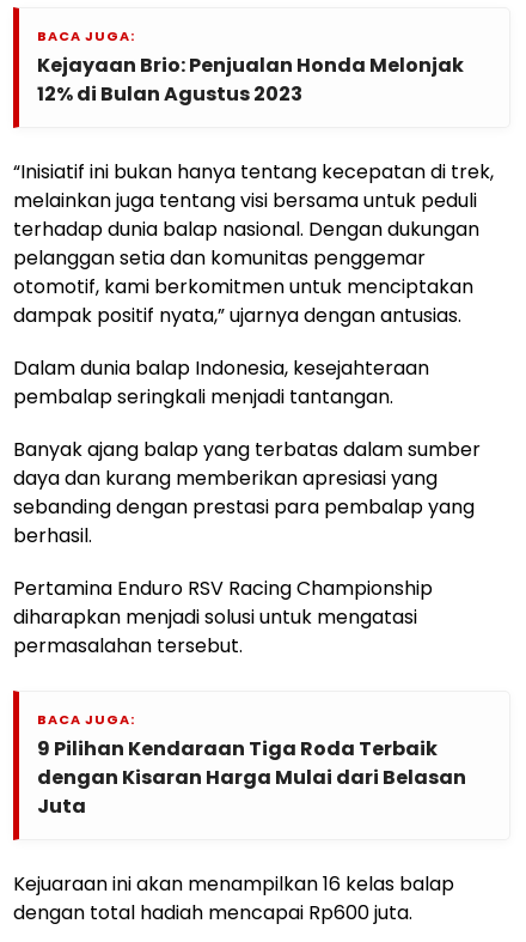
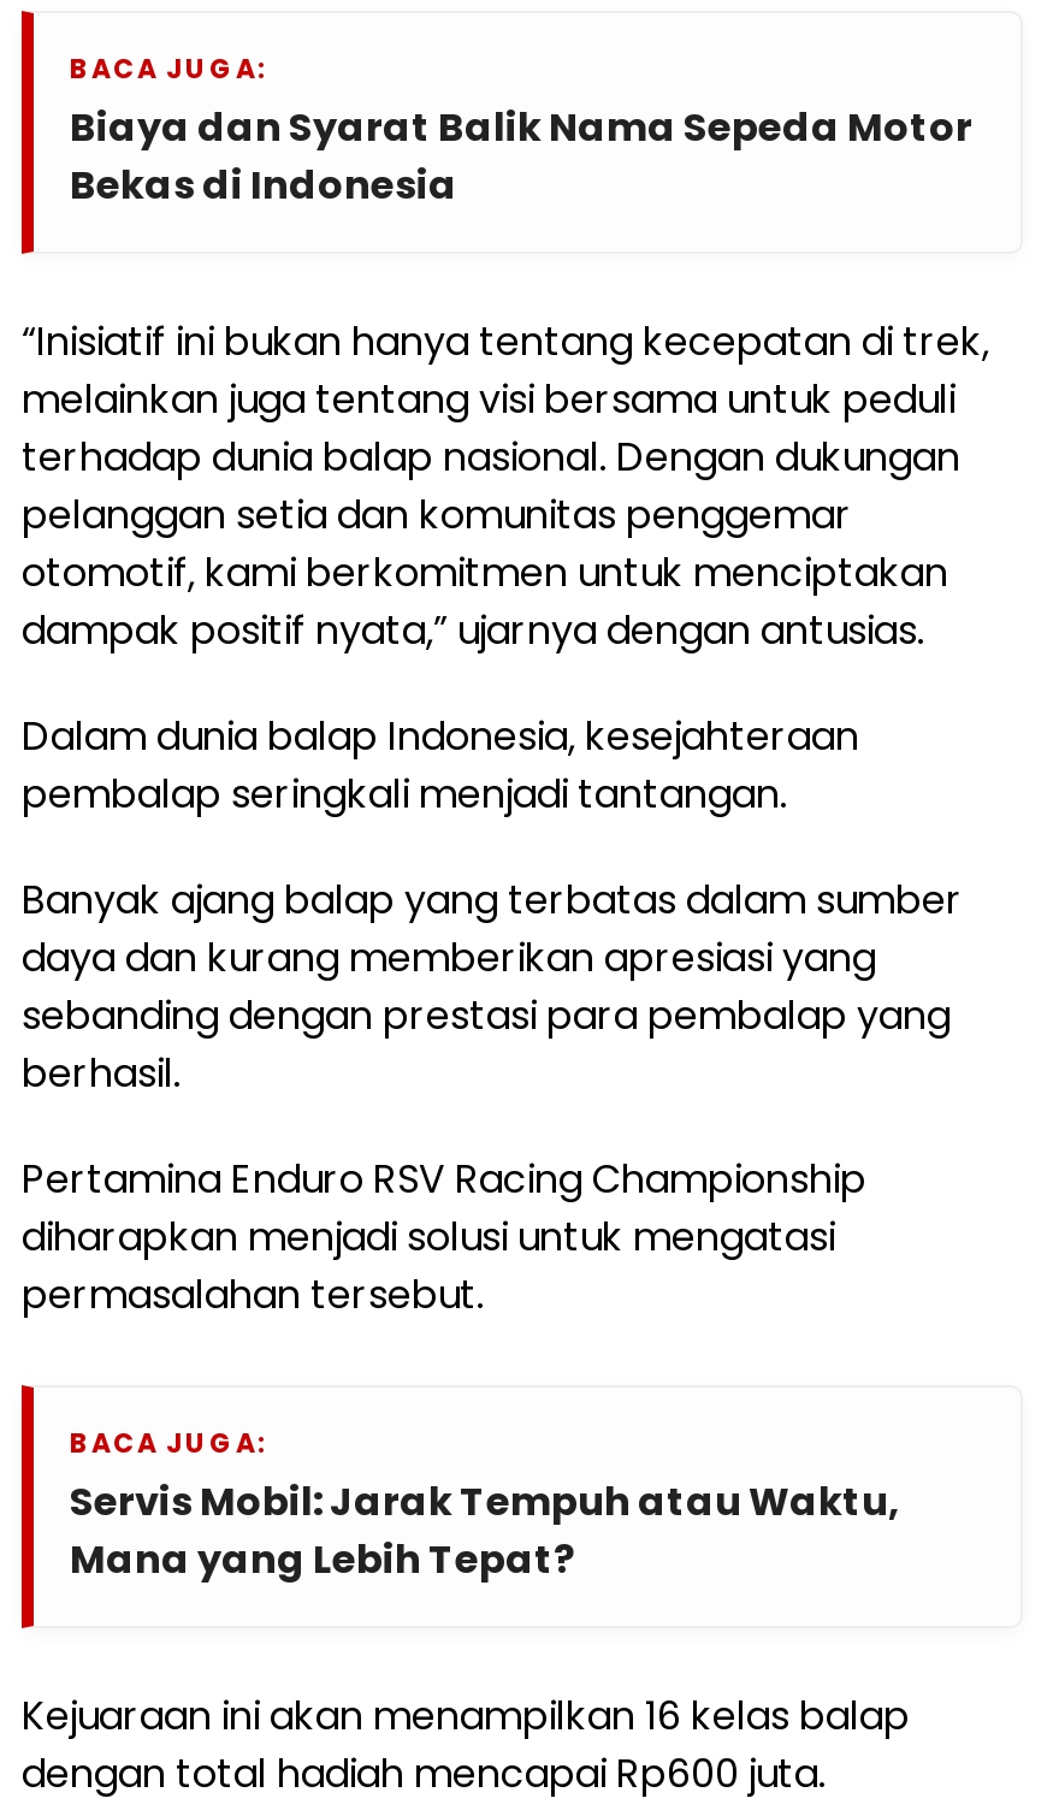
- Kejayaan Brio: Penjualan Honda Melonjak
- 12% di Bulan Agustus 2023
+ Biaya dan Syarat Balik Nama Sepeda Motor
+ Bekas di Indonesia

- 9 Pilihan Kendaraan Tiga Roda Terbaik
- dengan Kisaran Harga Mulai dari Belasan
- Juta
+ Servis Mobil: Jarak Tempuh atau Waktu,
+ Mana yang Lebih Tepat?
